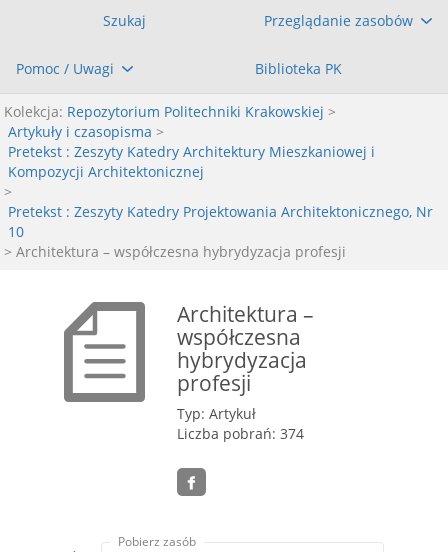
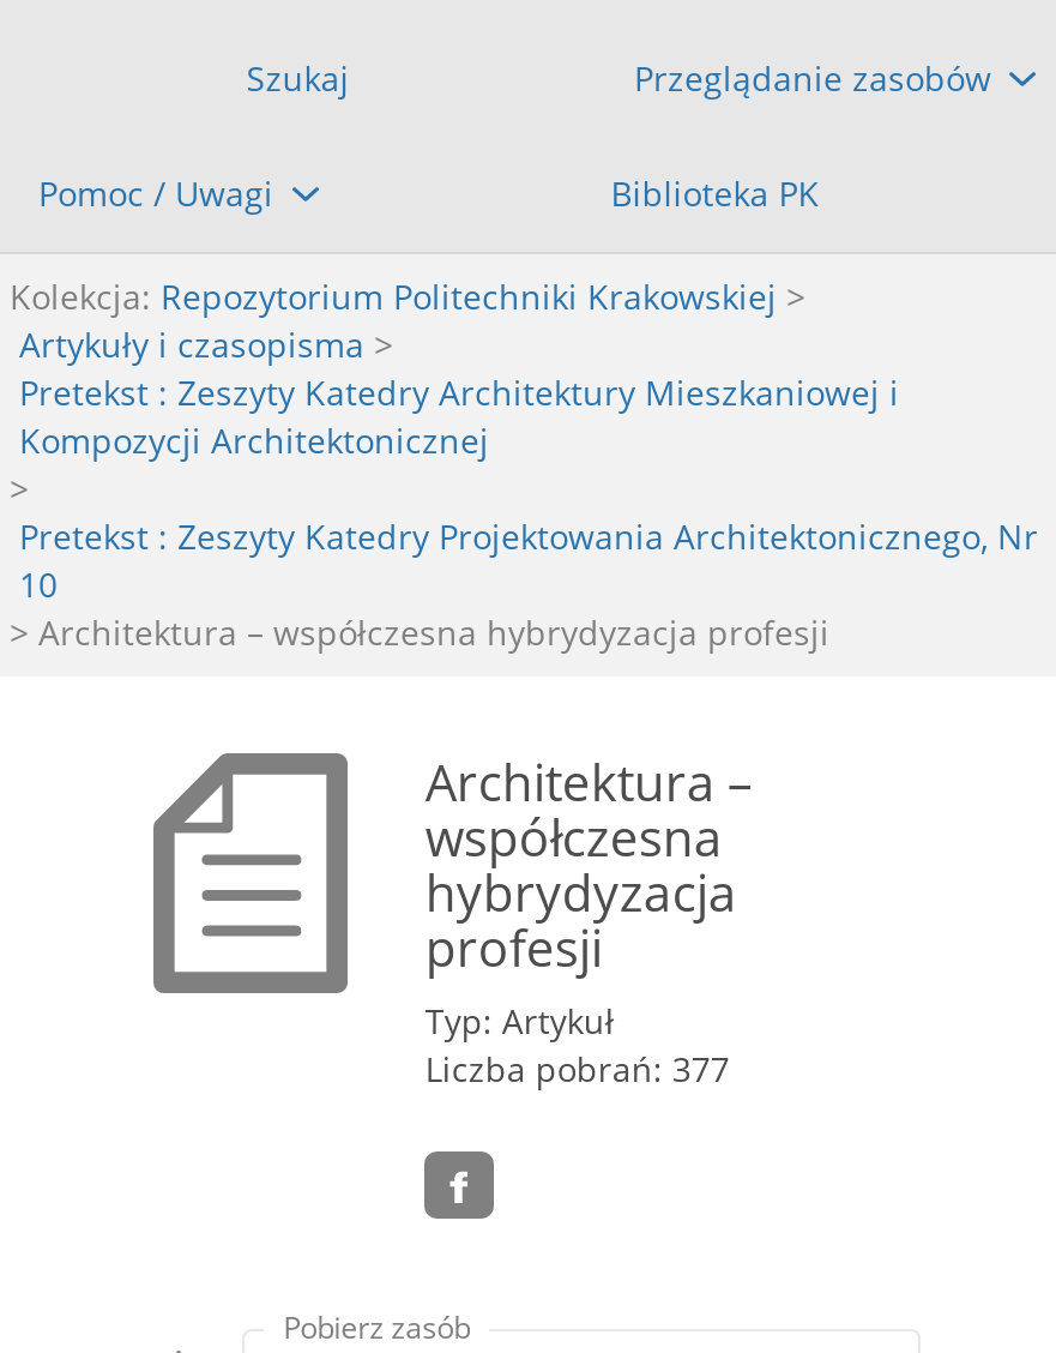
- Liczba pobrań: 374
+ Liczba pobrań: 377
